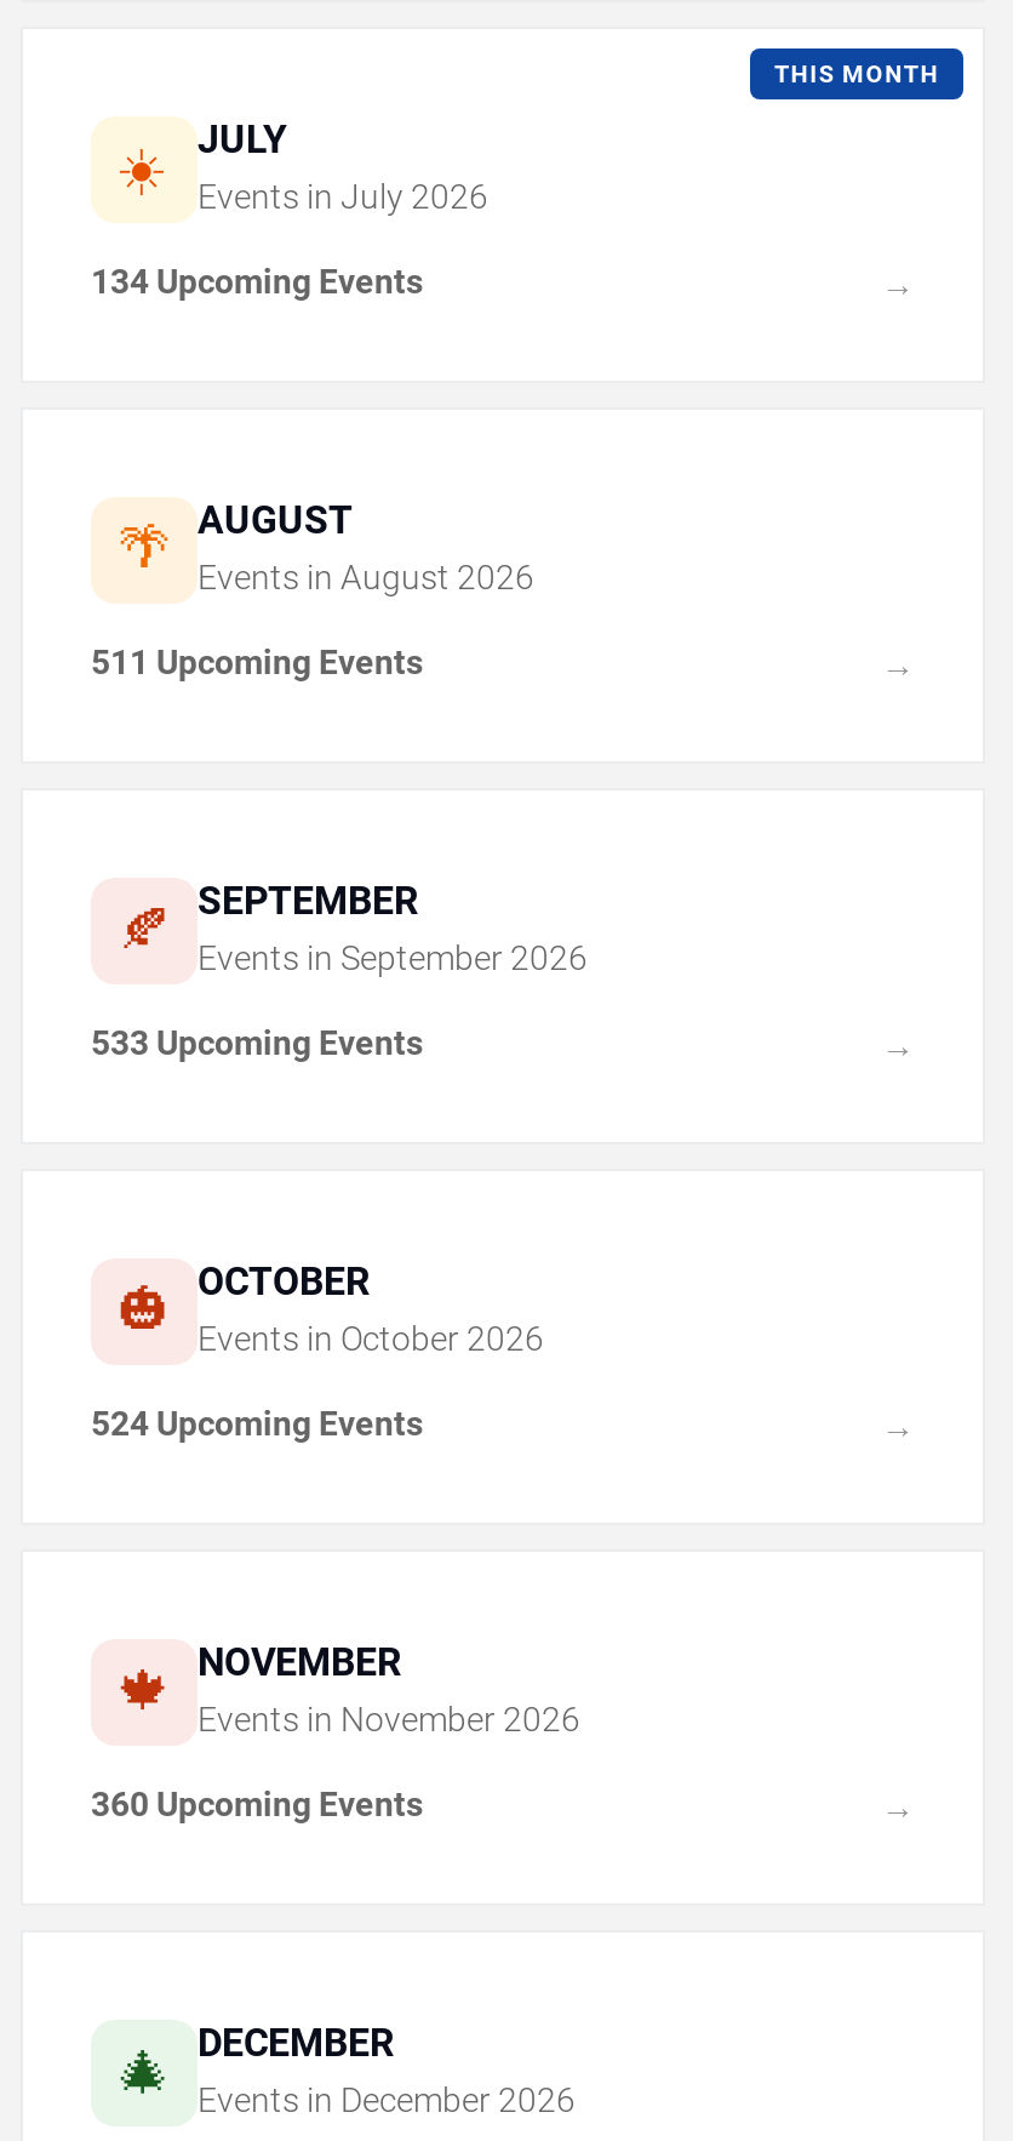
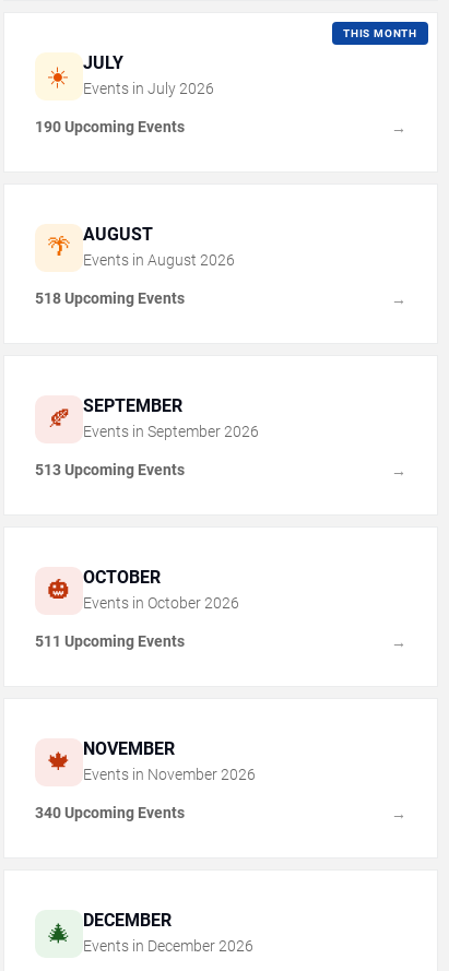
- 134 Upcoming Events
+ 190 Upcoming Events

+ 518 Upcoming Events

moved down: 511 Upcoming Events

- 533 Upcoming Events
+ 513 Upcoming Events

- 524 Upcoming Events

- 360 Upcoming Events
+ 340 Upcoming Events
